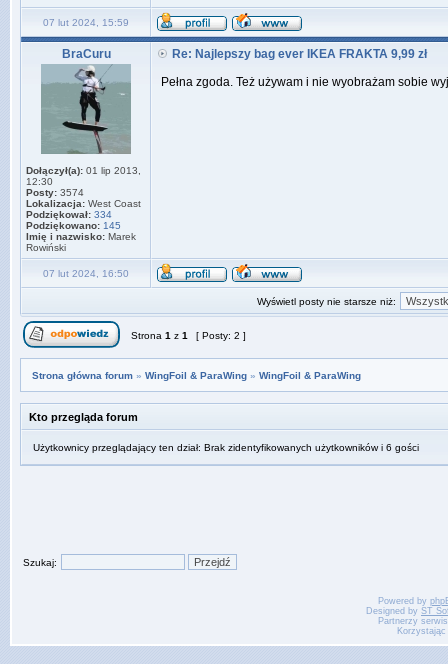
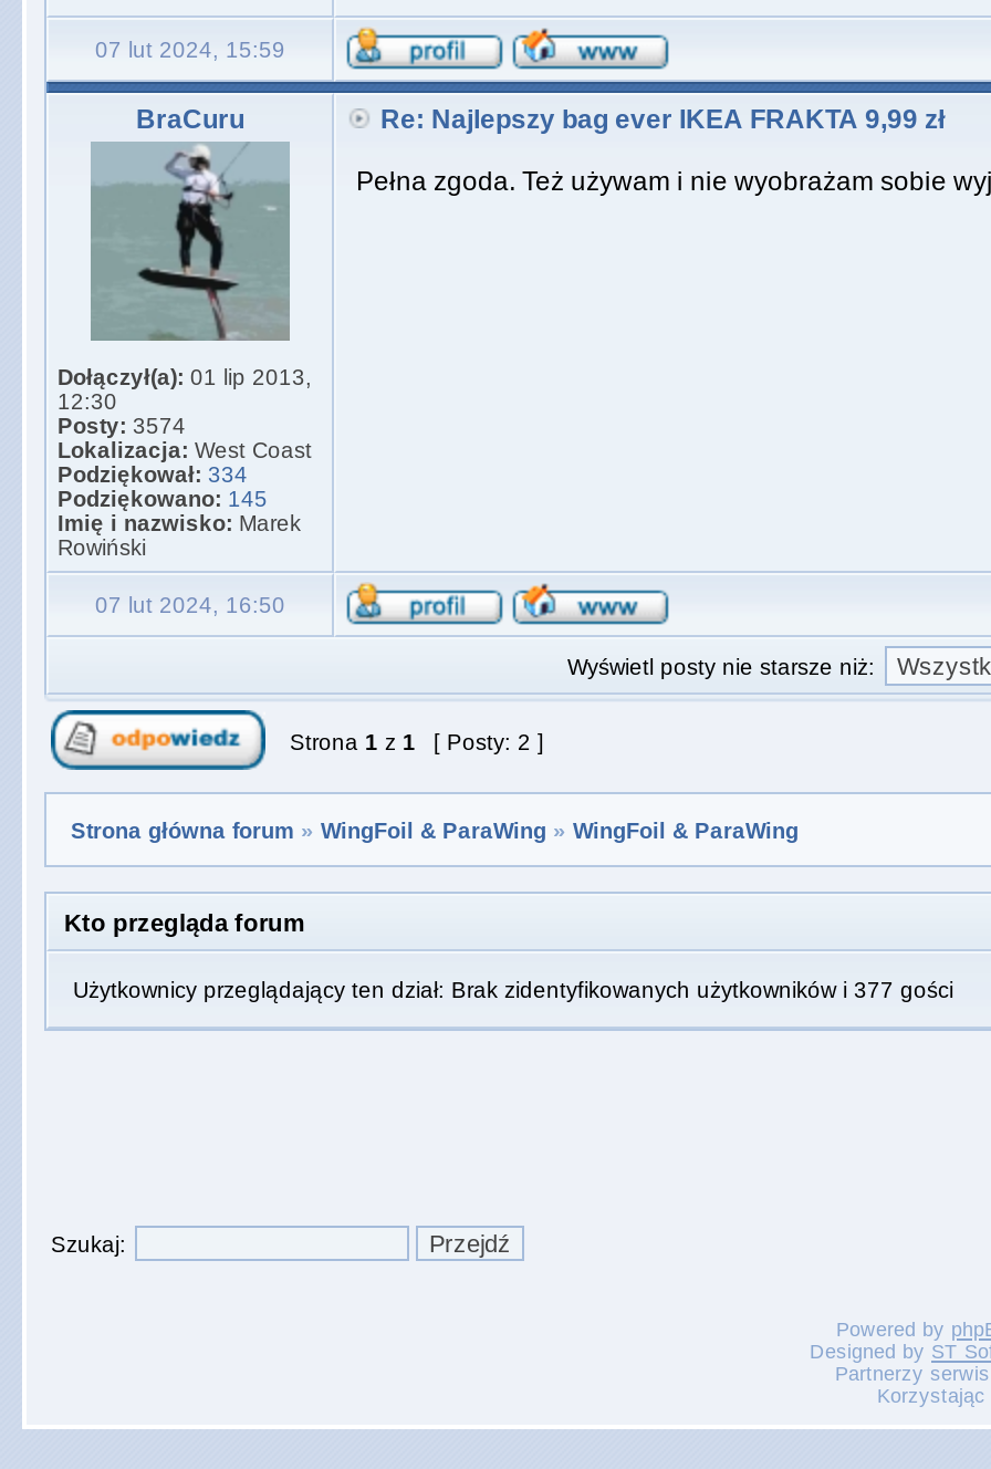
- Użytkownicy przeglądający ten dział: Brak zidentyfikowanych użytkowników i 6 gości
+ Użytkownicy przeglądający ten dział: Brak zidentyfikowanych użytkowników i 377 gości
